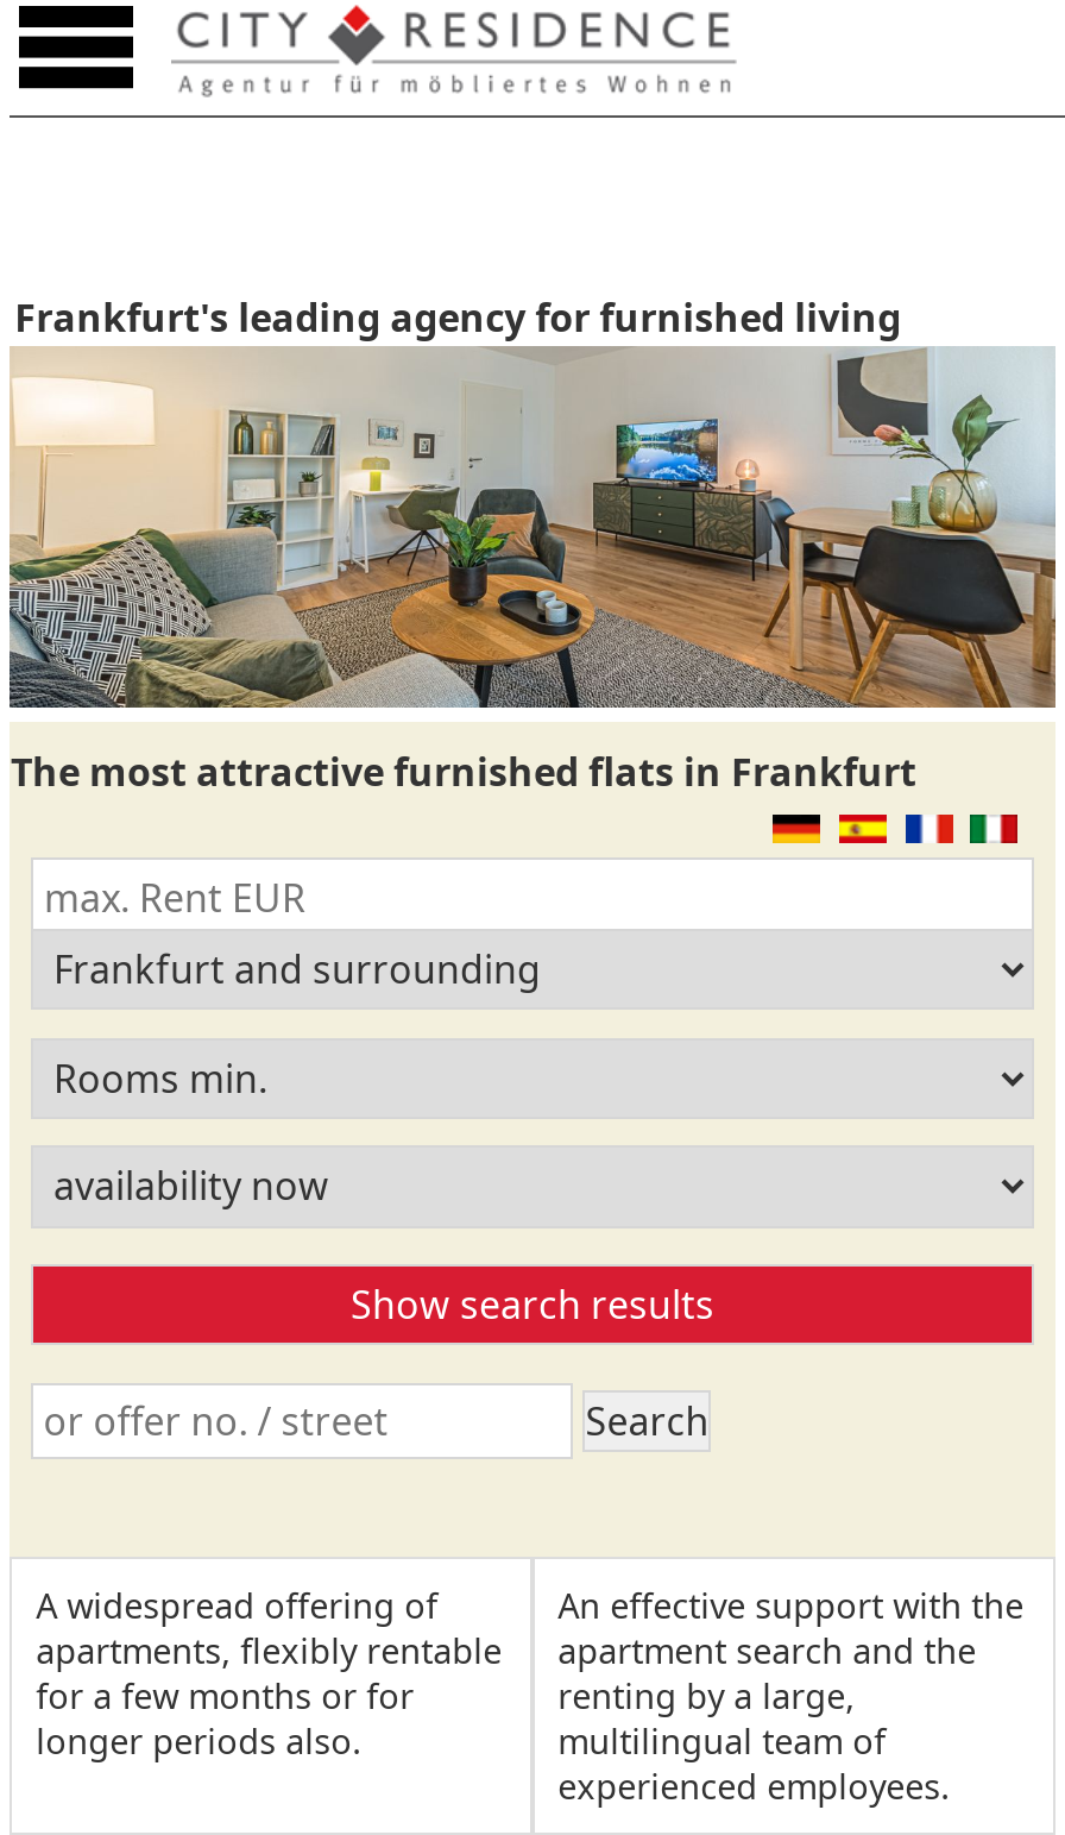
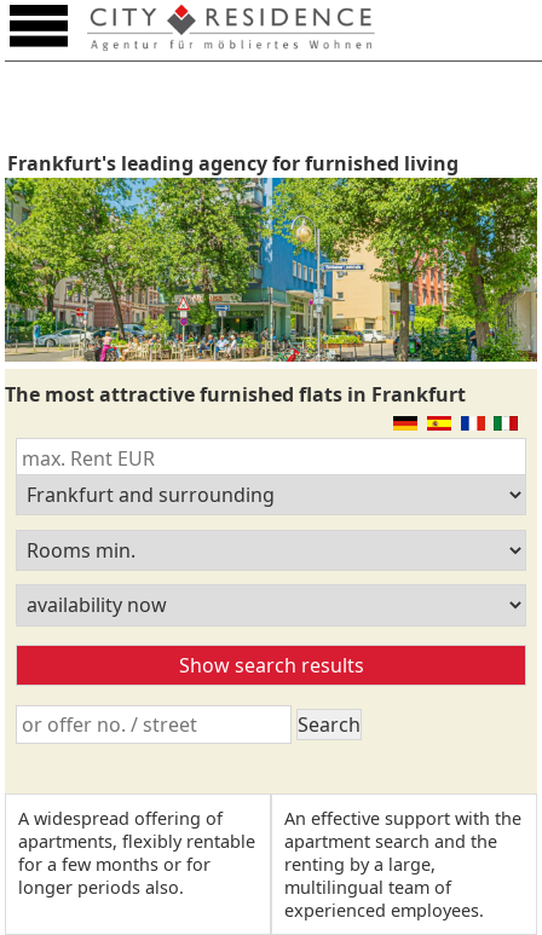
- [image]
+ [image]
